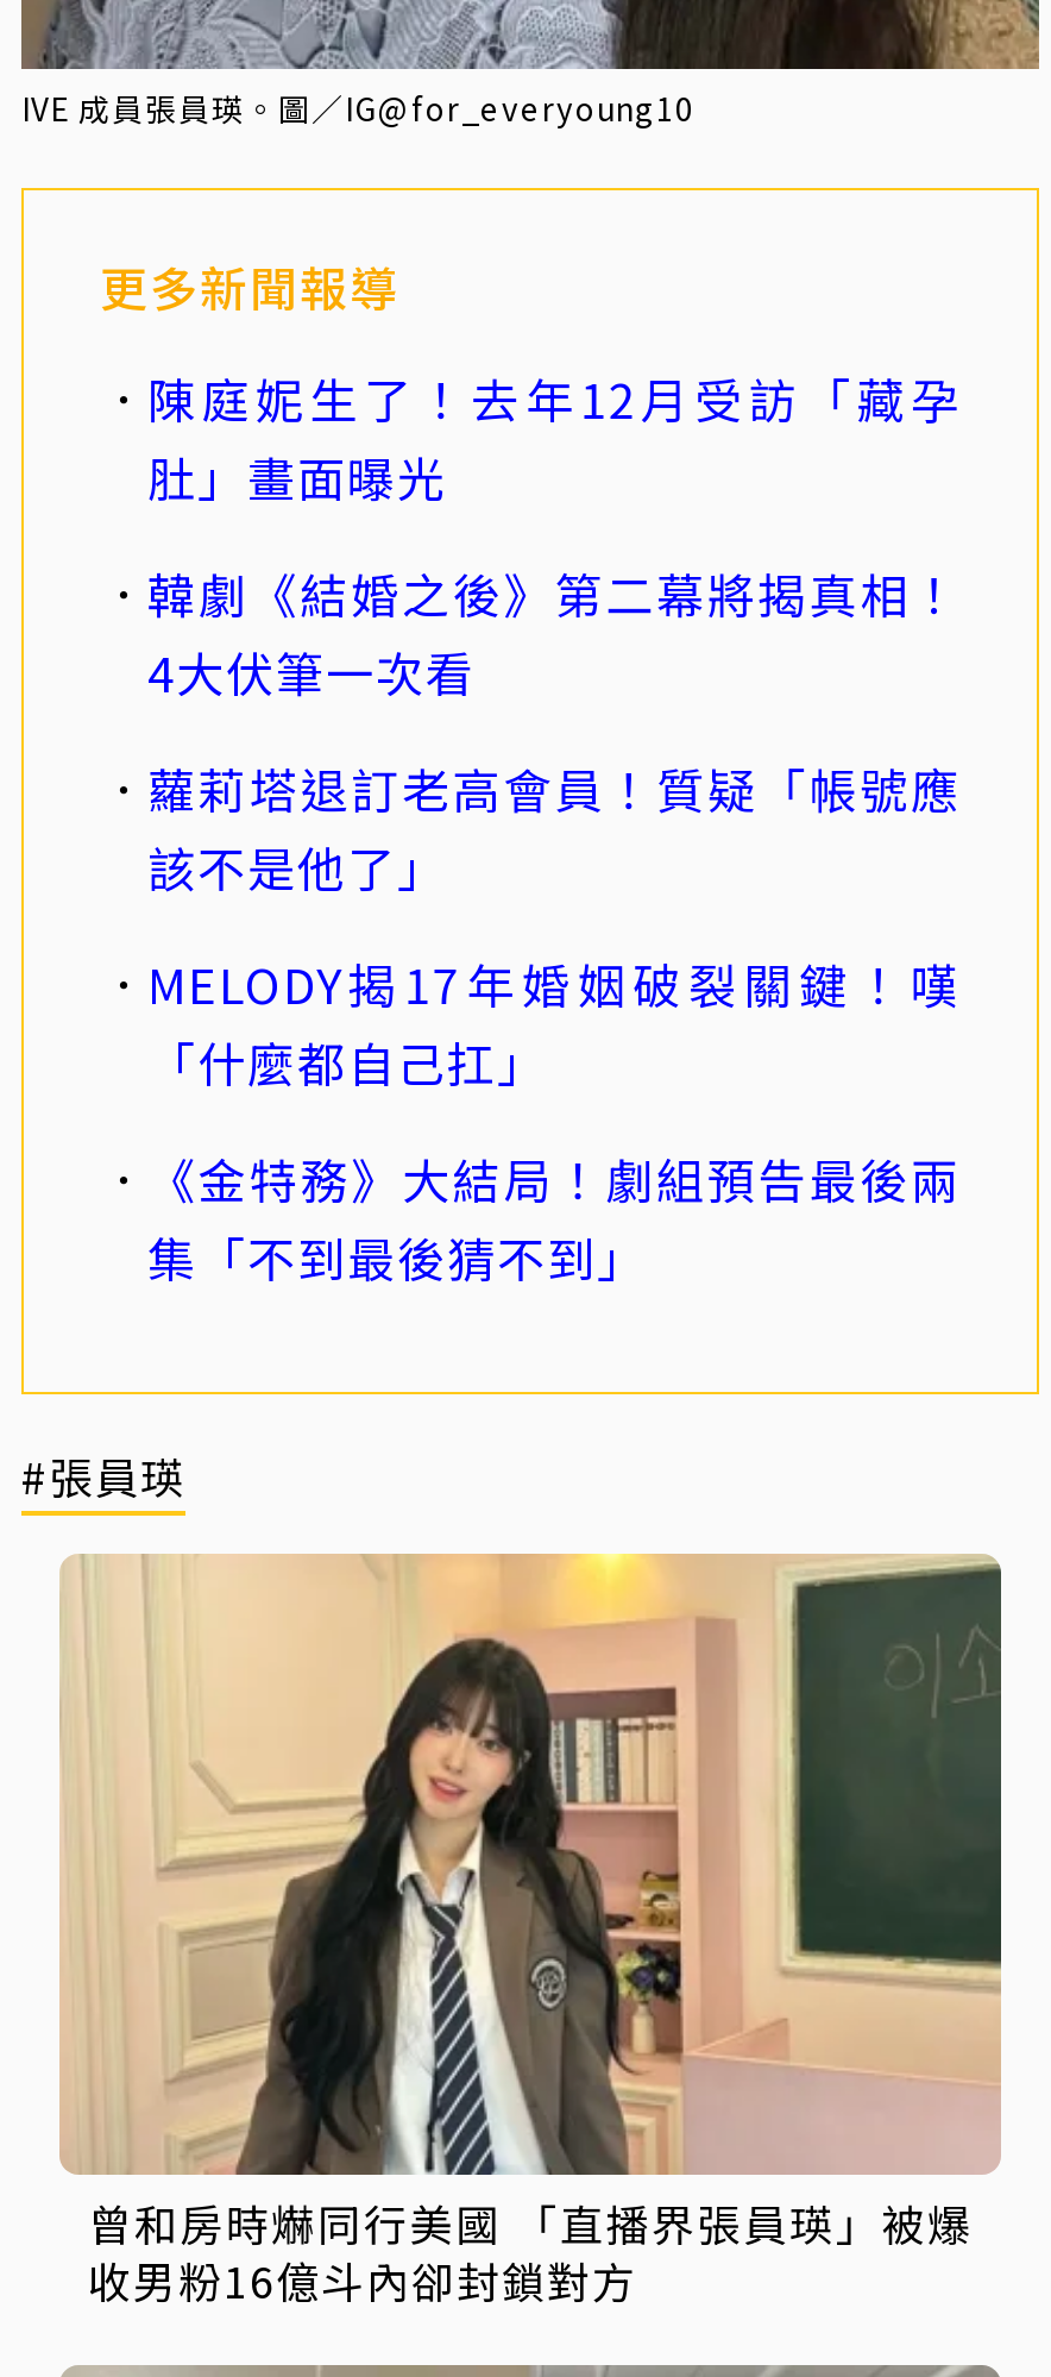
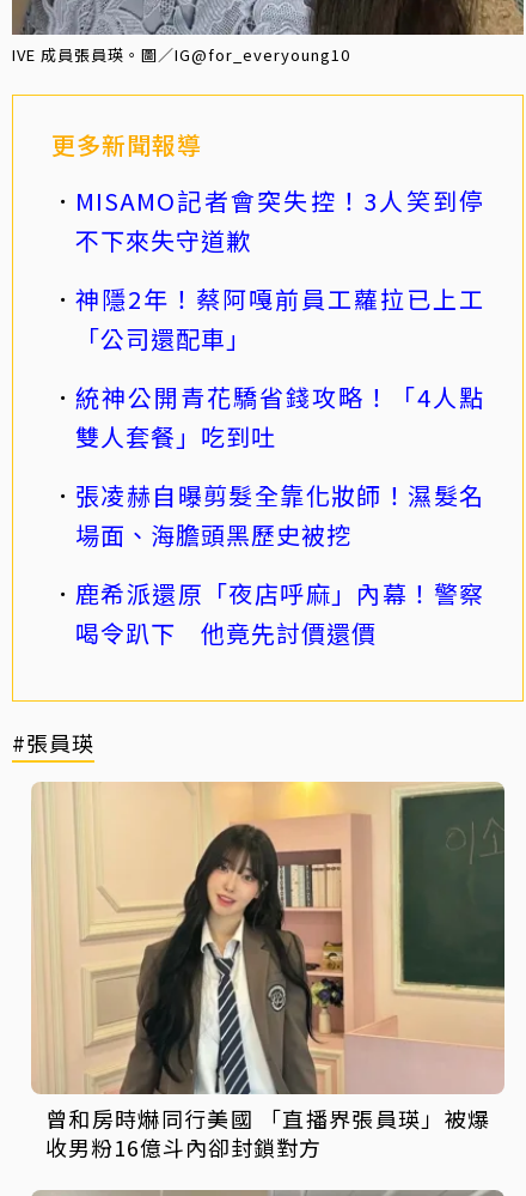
- 陳庭妮生了！去年12月受訪「藏孕
- 肚」畫面曝光
+ MISAMO記者會突失控！3人笑到停
+ 不下來失守道歉

- 韓劇《結婚之後》第二幕將揭真相！
- 4大伏筆一次看
+ 神隱2年！蔡阿嘎前員工蘿拉已上工
+ 「公司還配車」

- 蘿莉塔退訂老高會員！質疑「帳號應
- 該不是他了」
+ 統神公開青花驕省錢攻略！「4人點
+ 雙人套餐」吃到吐

- MELODY揭17年婚姻破裂關鍵！嘆
- 「什麼都自己扛」
+ 張凌赫自曝剪髮全靠化妝師！濕髮名
+ 場面、海膽頭黑歷史被挖

- 《金特務》大結局！劇組預告最後兩
- 集「不到最後猜不到」
+ 鹿希派還原「夜店呼麻」內幕！警察
+ 喝令趴下 他竟先討價還價
